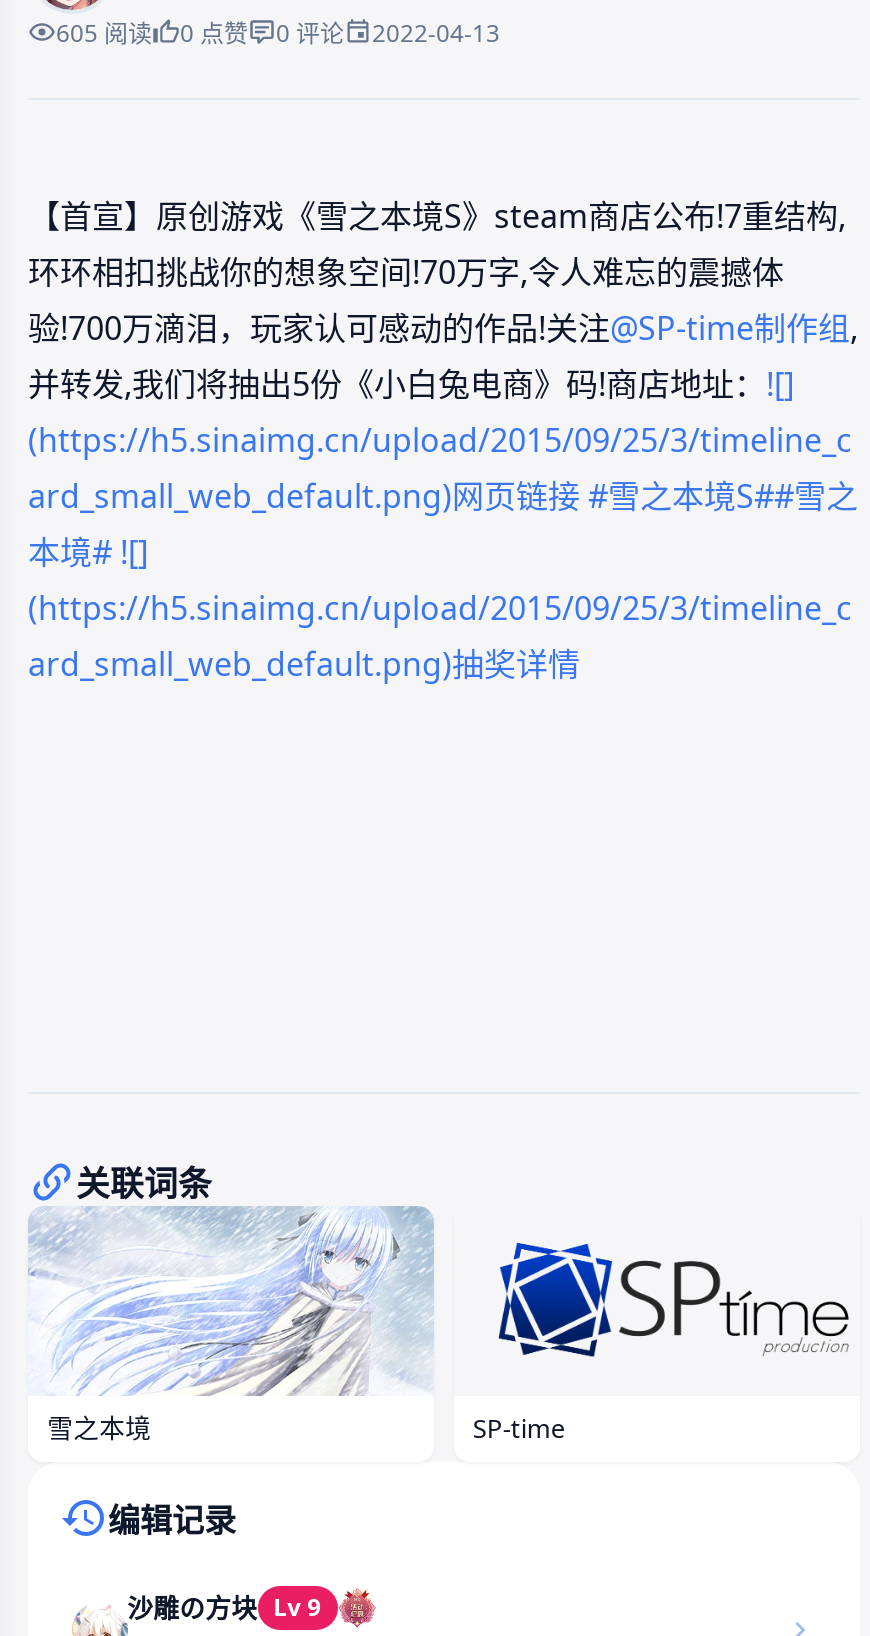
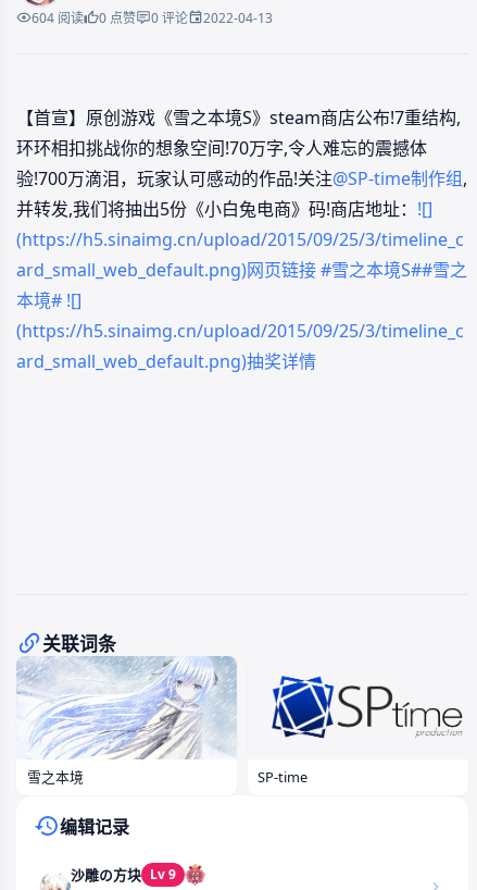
- 605 阅读
+ 604 阅读
